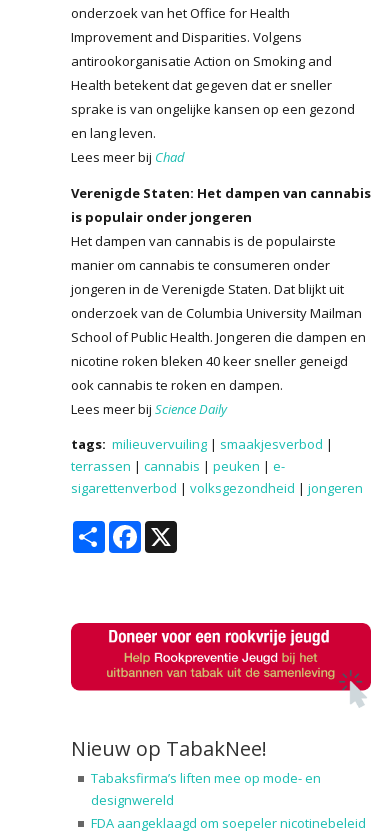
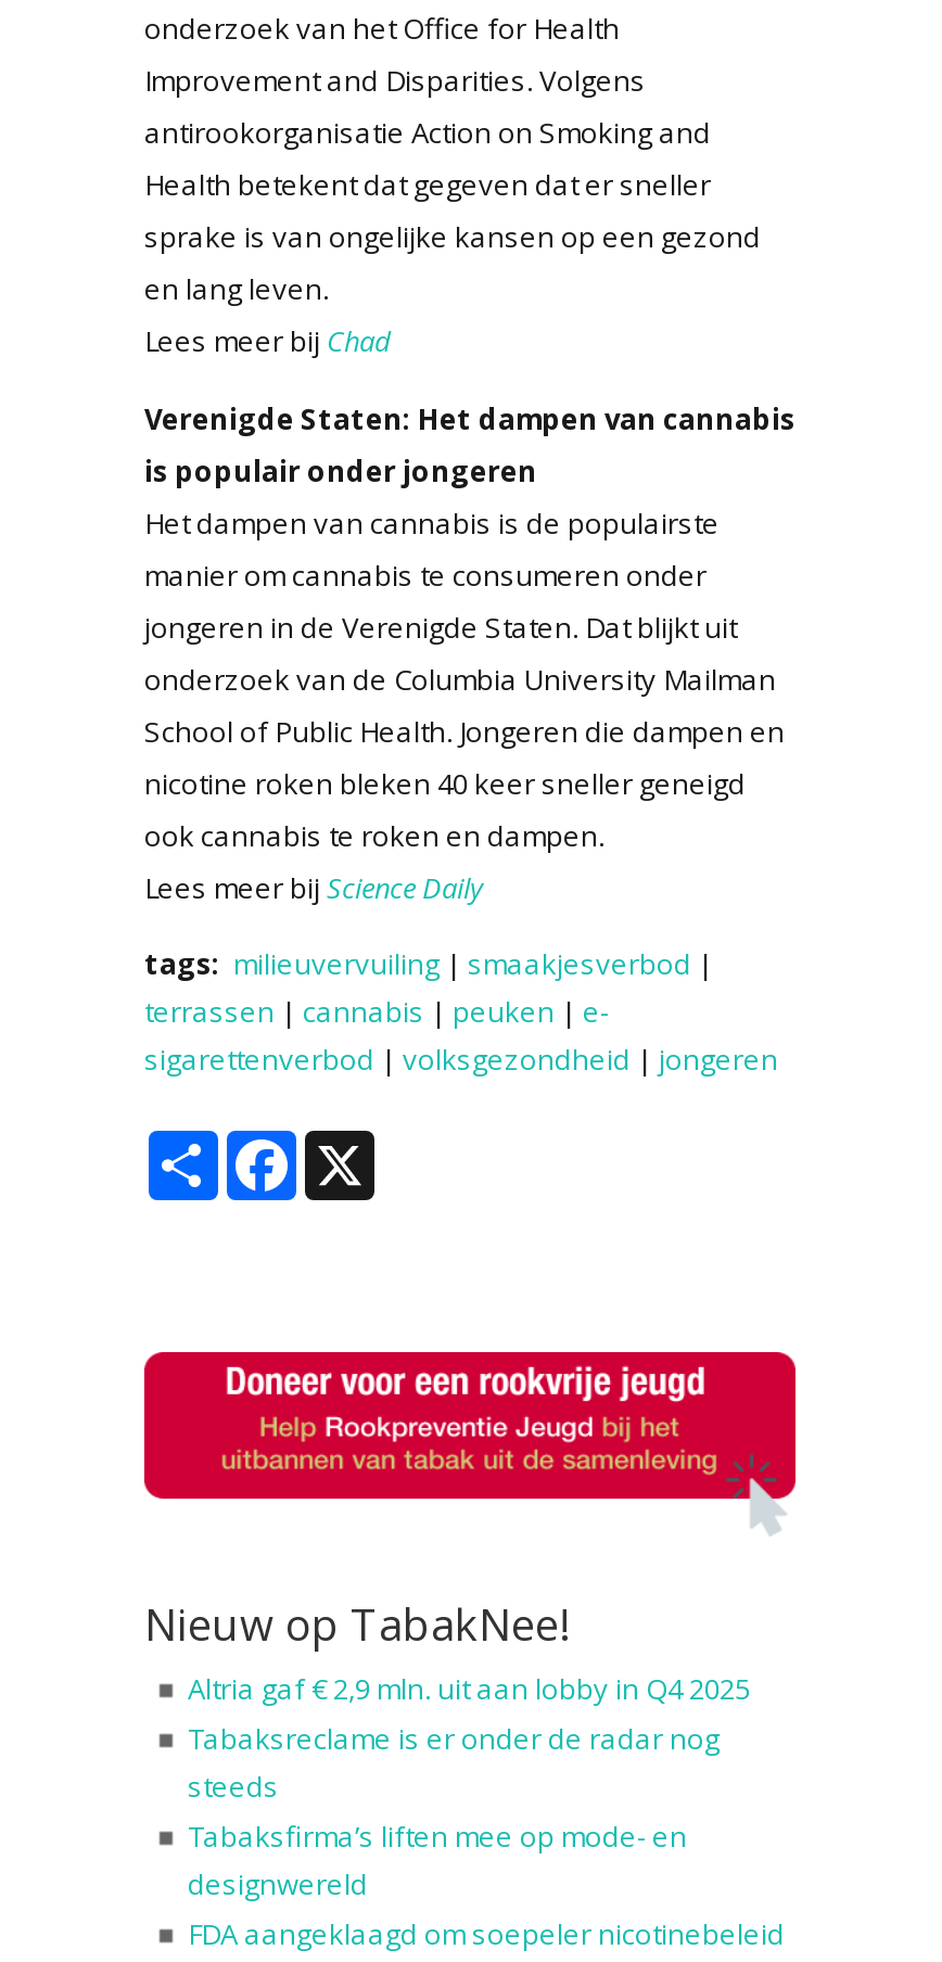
+ Altria gaf € 2,9 mln. uit aan lobby in Q4 2025
+ Tabaksreclame is er onder de radar nog
+ steeds
